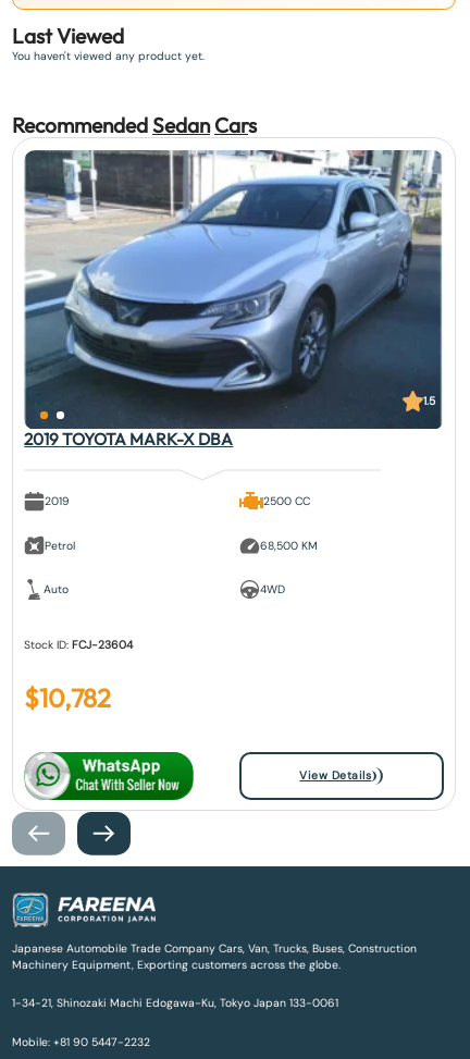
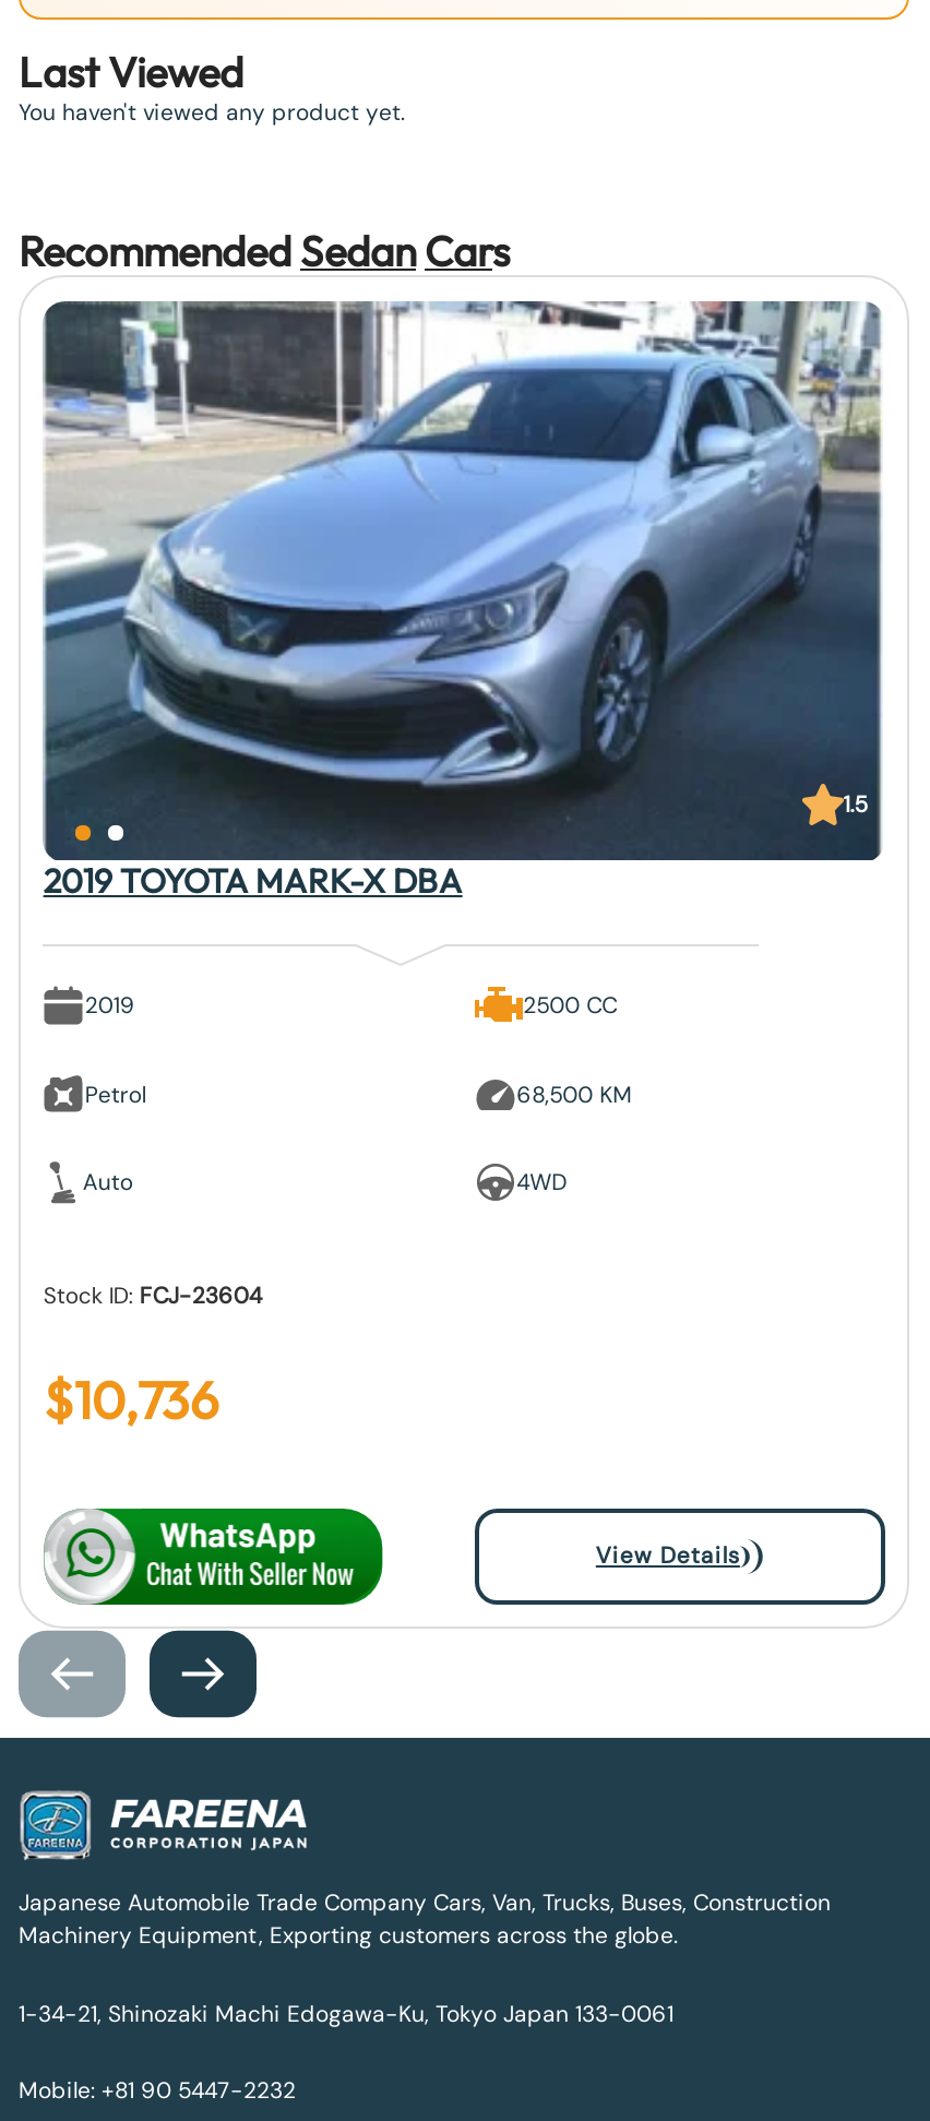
- $10,782
+ $10,736
